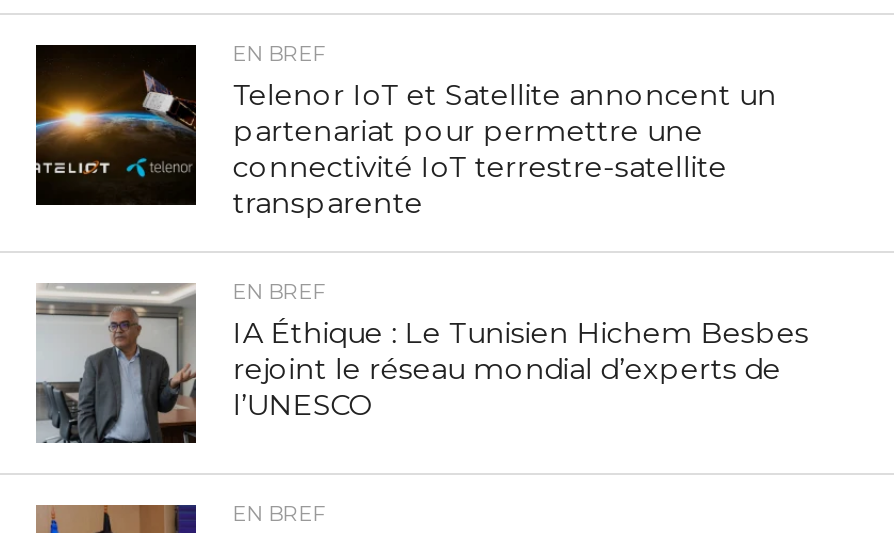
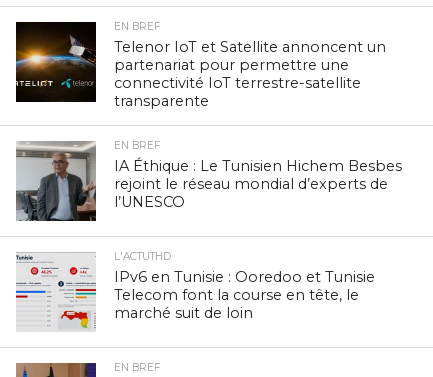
+ [image]
+ L'ACTUTHD
+ IPv6 en Tunisie : Ooredoo et Tunisie
+ Telecom font la course en tête, le
+ marché suit de loin
